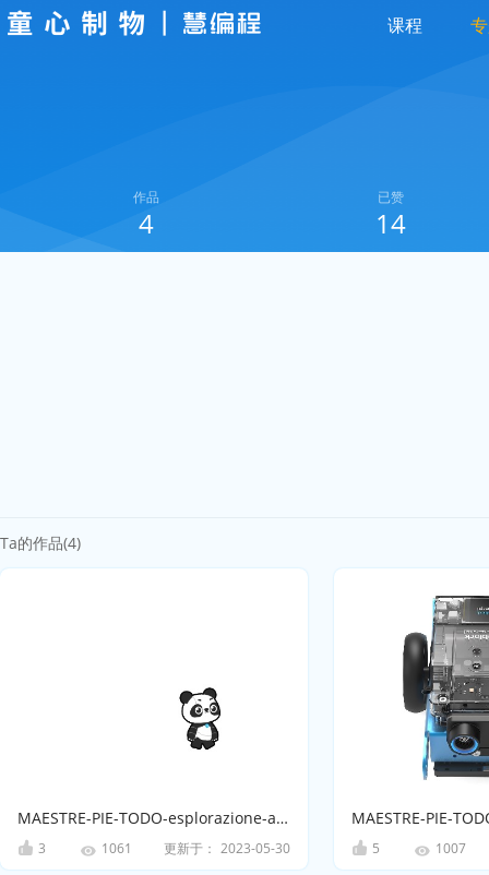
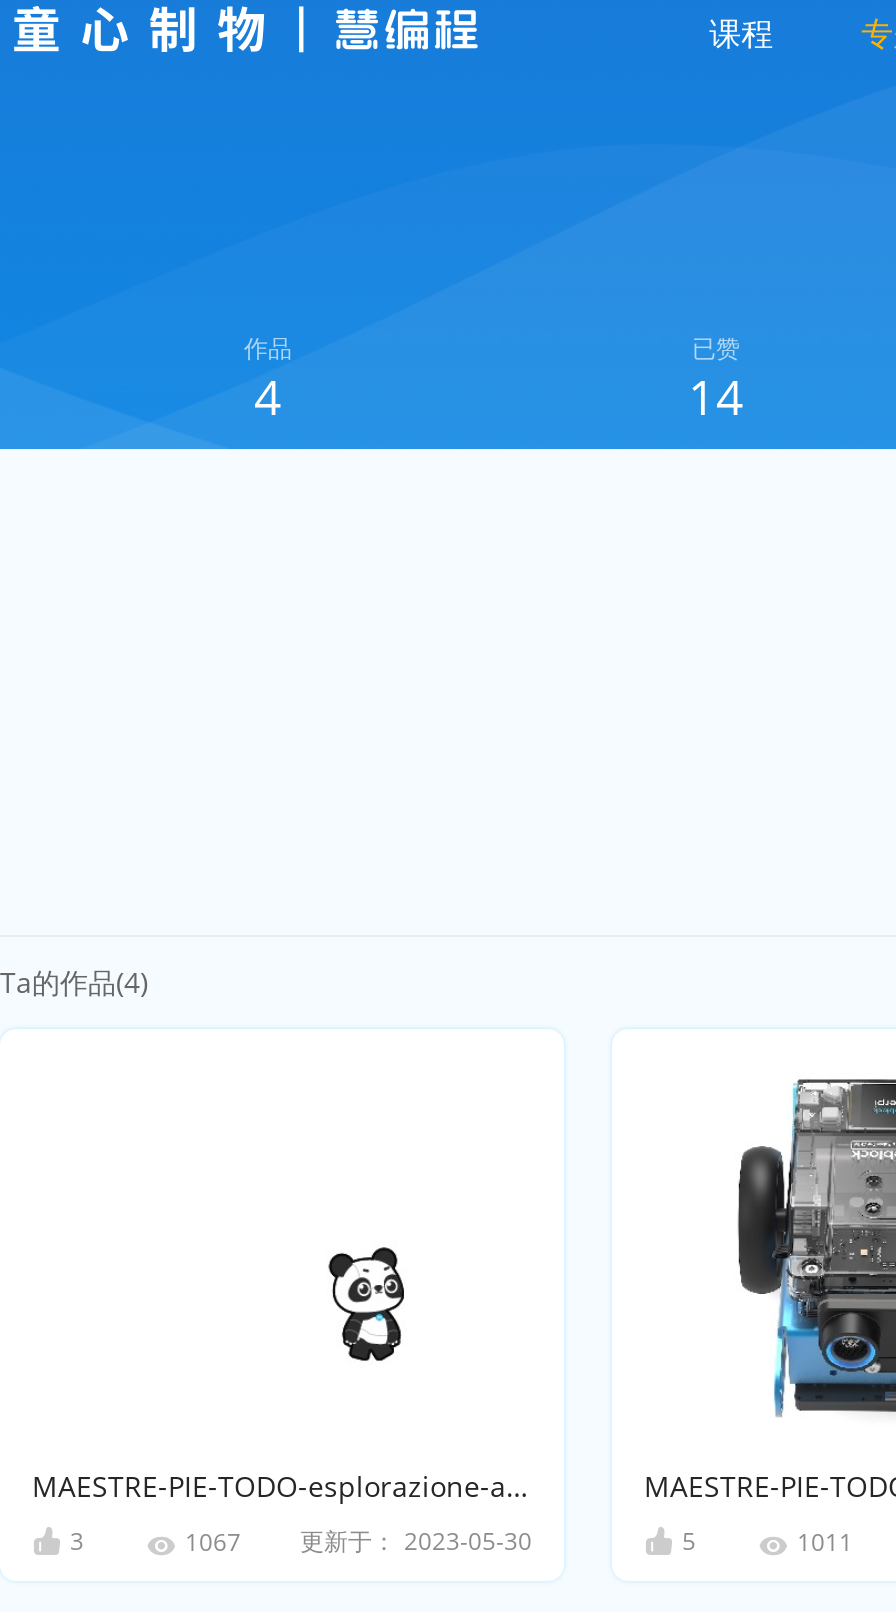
- 1061 更新于： 2023-05-30
+ 1067 更新于： 2023-05-30

- 1007
+ 1011
